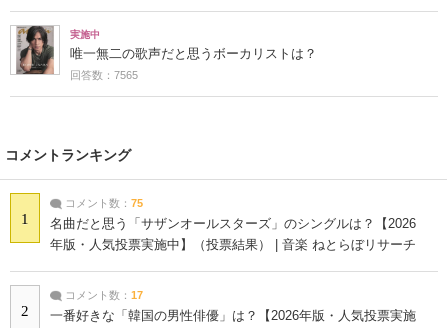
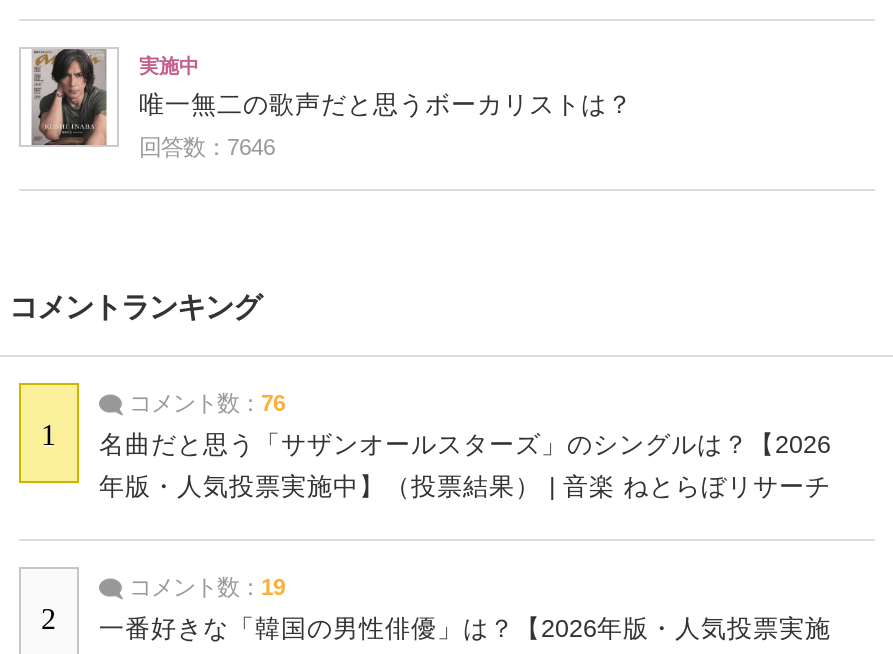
- 回答数：7565
+ 回答数：7646

- コメント数：75
+ コメント数：76

- コメント数：17
+ コメント数：19
